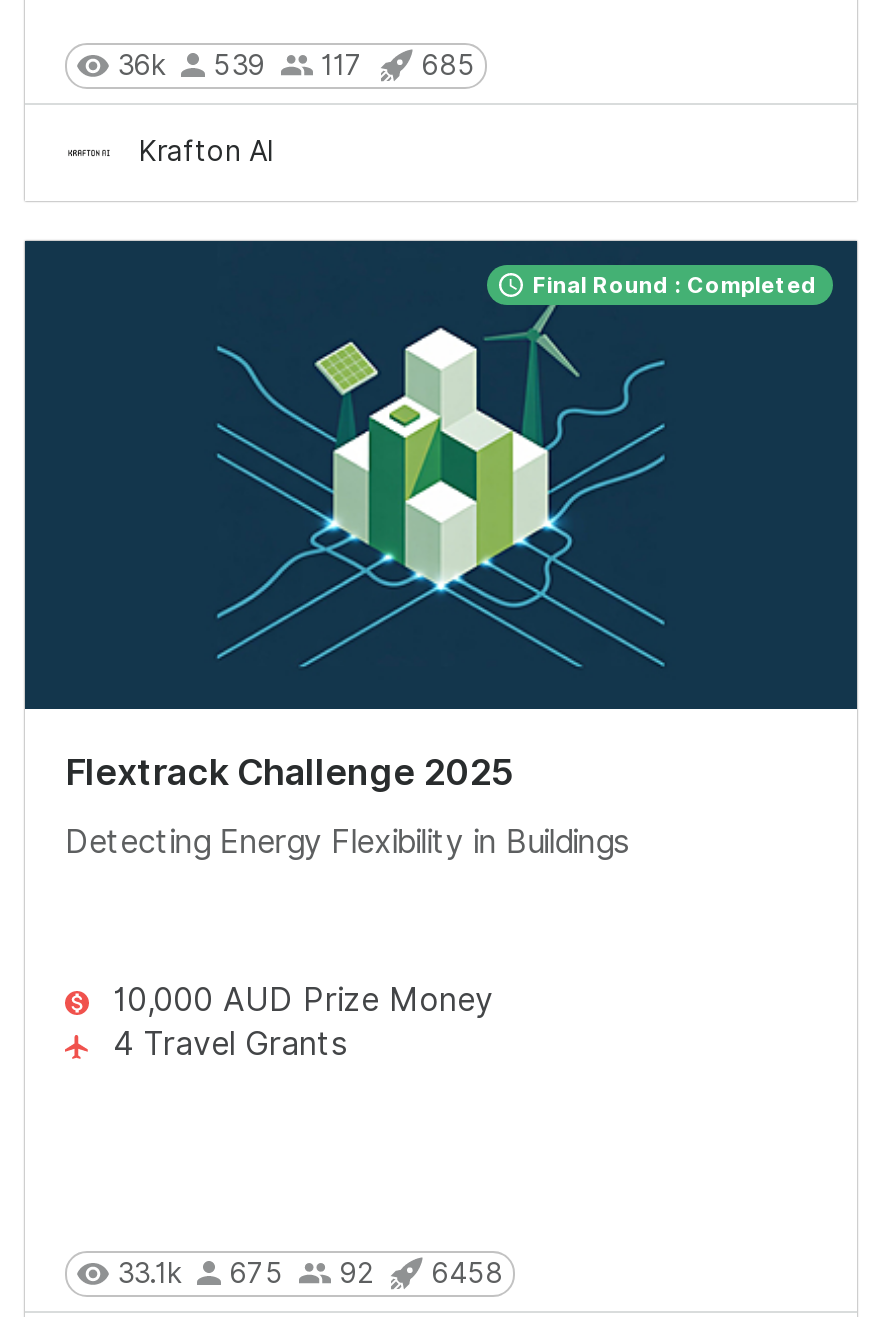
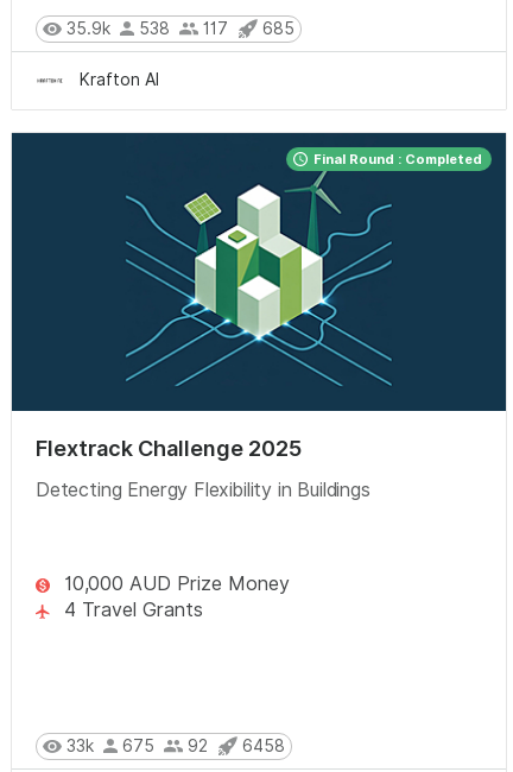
- 36k
- 539
+ 35.9k
+ 538

- 33.1k 675 92 6458
+ 33k 675 92 6458
